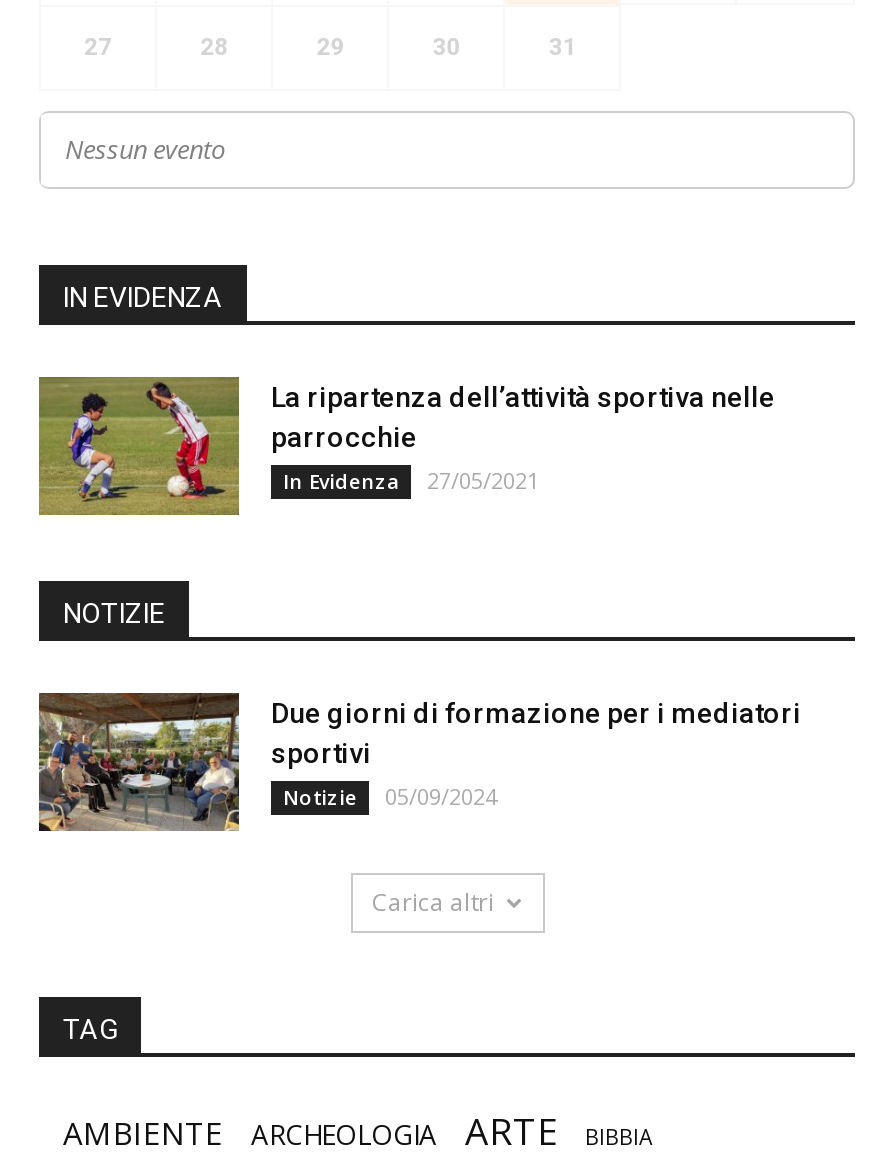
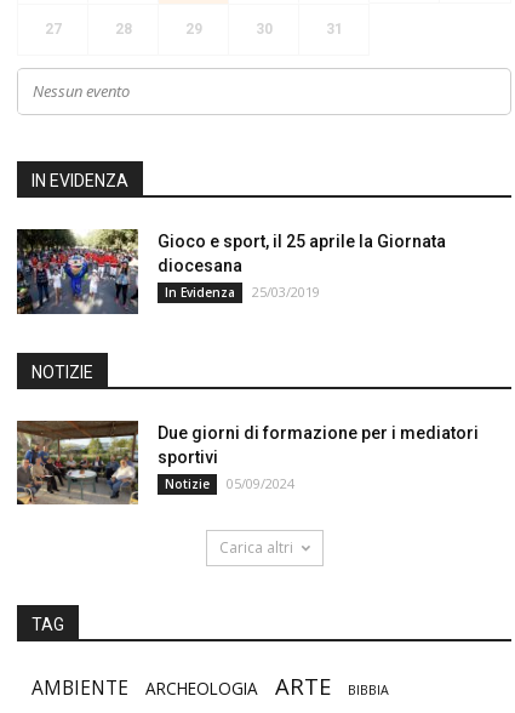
- [image]
- La ripartenza dell’attività sportiva nelle
- parrocchie
+ [image]
+ Gioco e sport, il 25 aprile la Giornata
+ diocesana

- In Evidenza 27/05/2021
+ In Evidenza 25/03/2019
